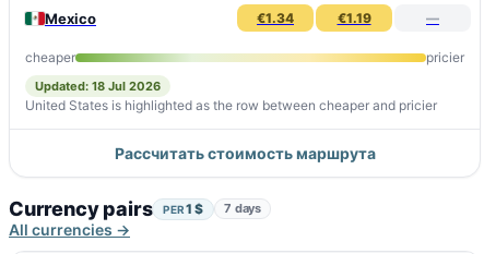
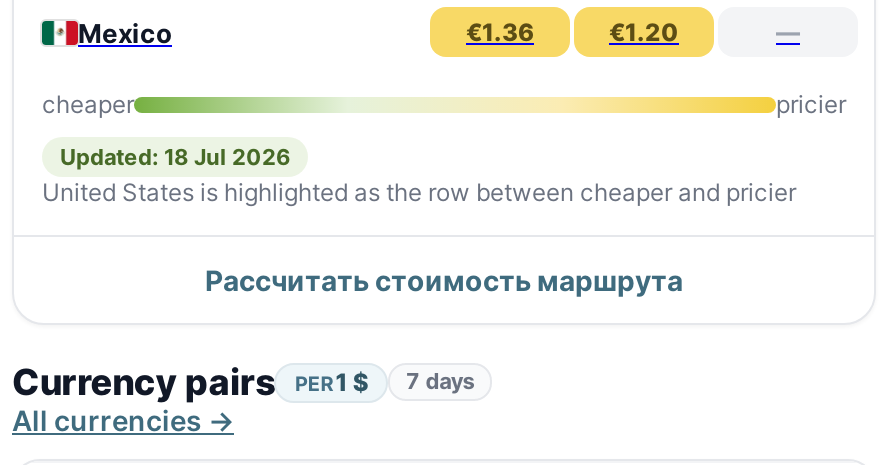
- €1.34
+ €1.36

- €1.19
+ €1.20
